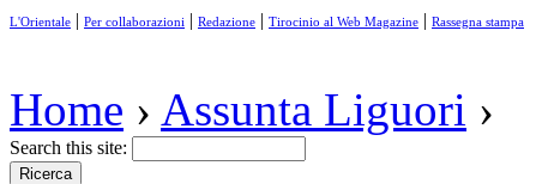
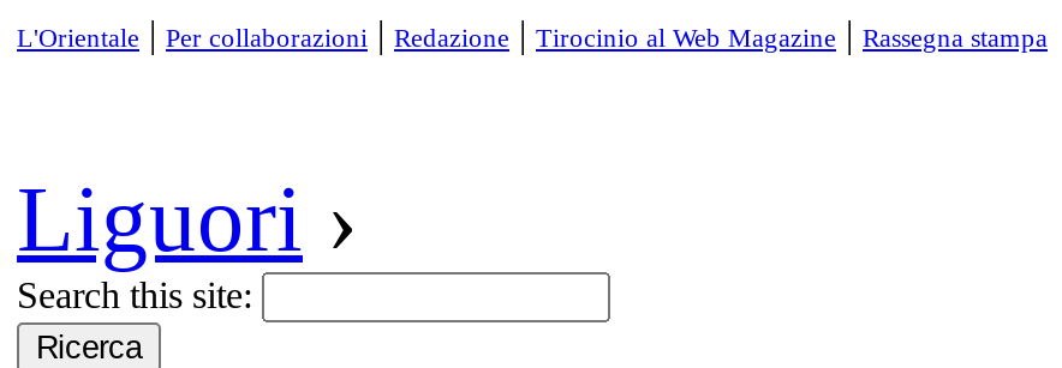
- Home › Assunta Liguori ›
+ Liguori ›
